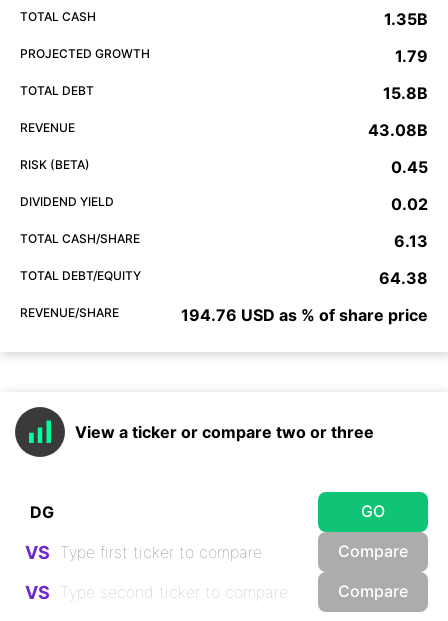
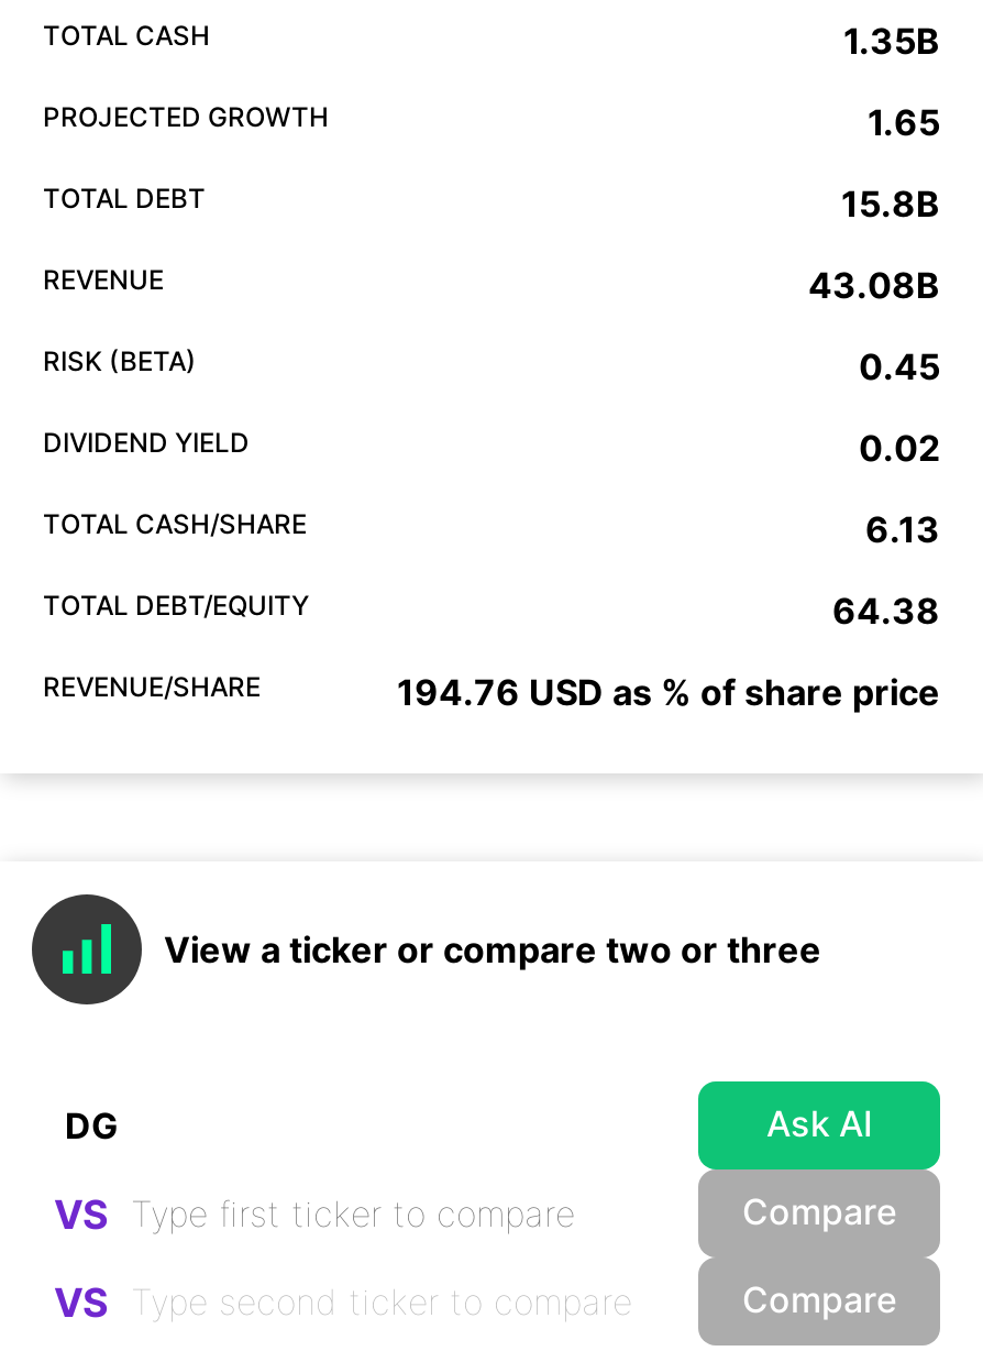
- 1.79
+ 1.65

- GO
+ Ask AI
